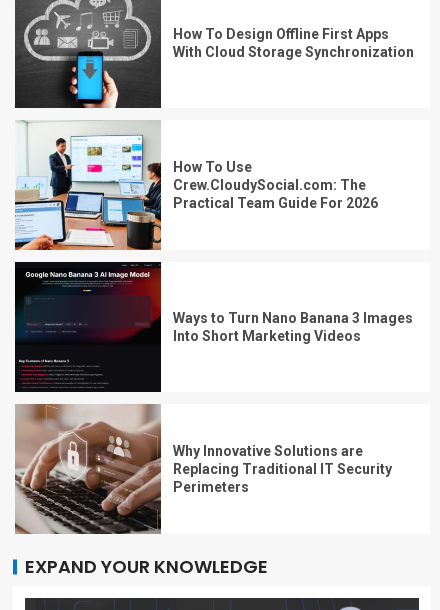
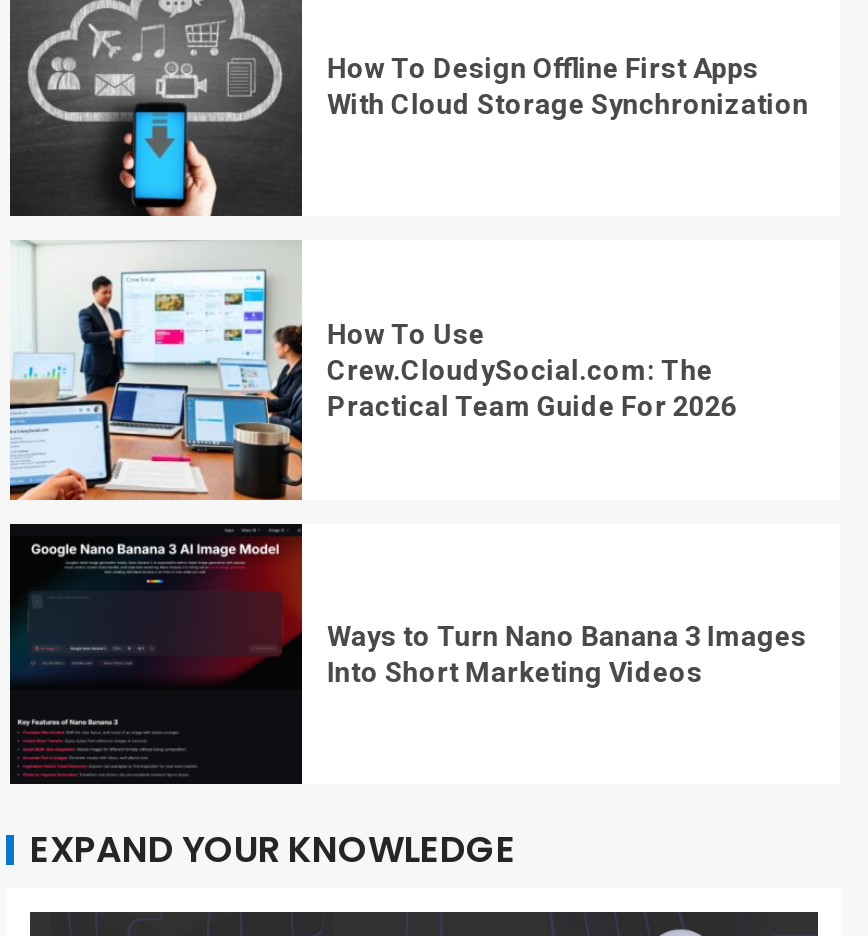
- [image]
- Why Innovative Solutions are
- Replacing Traditional IT Security
- Perimeters
